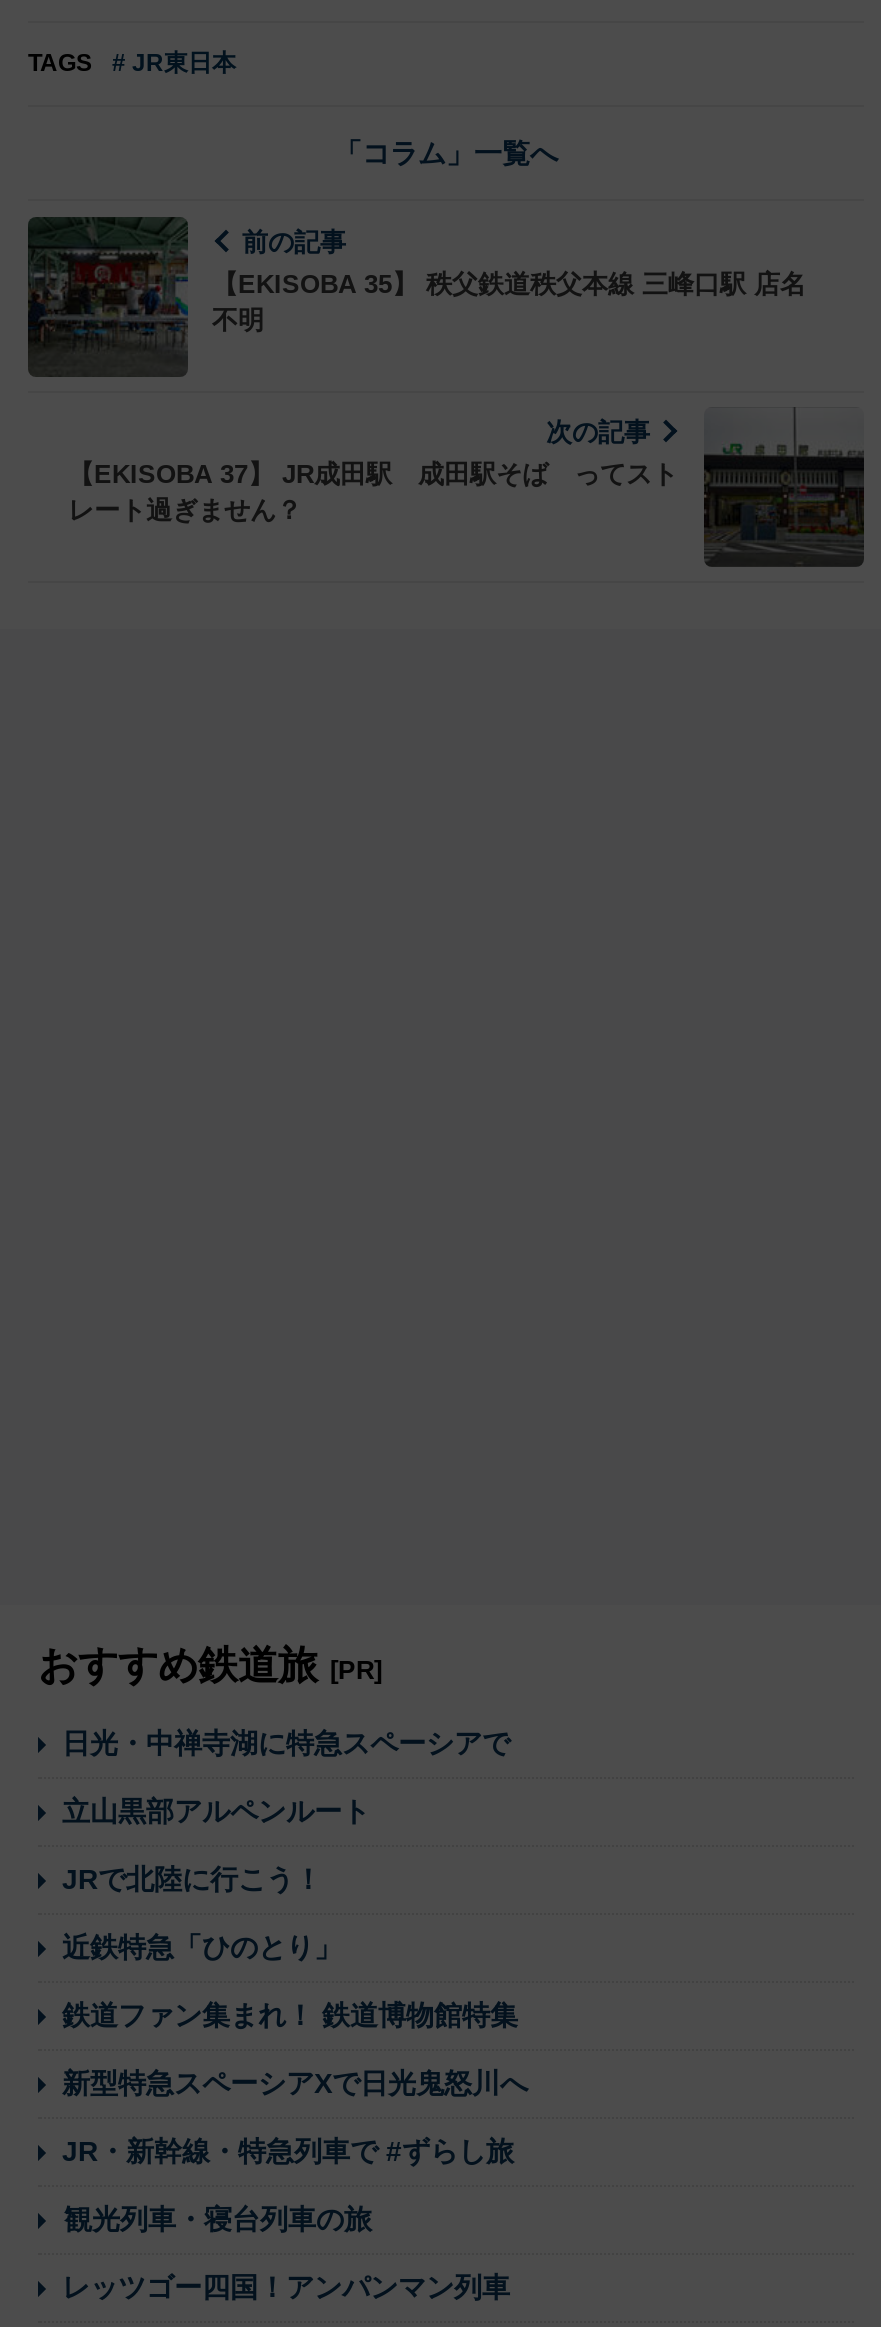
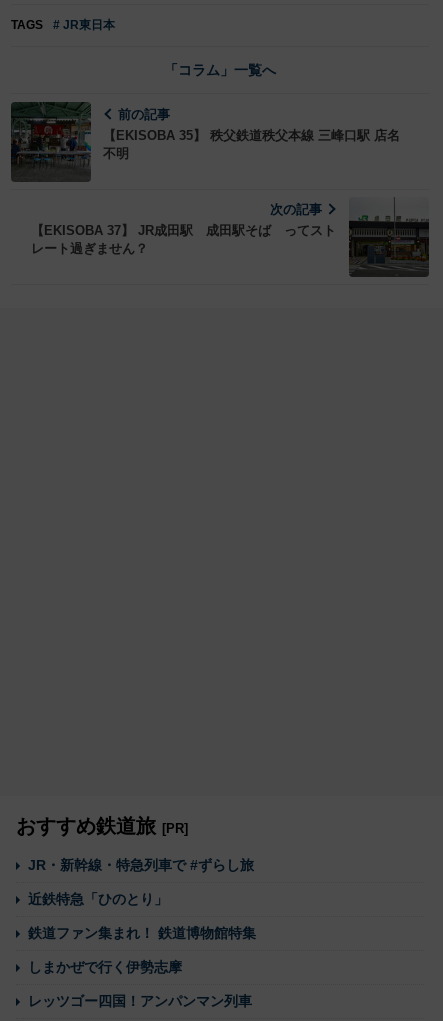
- 日光・中禅寺湖に特急スペーシアで
- 立山黒部アルペンルート
- JRで北陸に行こう！

- 新型特急スペーシアXで日光鬼怒川へ
- 観光列車・寝台列車の旅
+ しまかぜで行く伊勢志摩

moved up: JR・新幹線・特急列車で #ずらし旅
